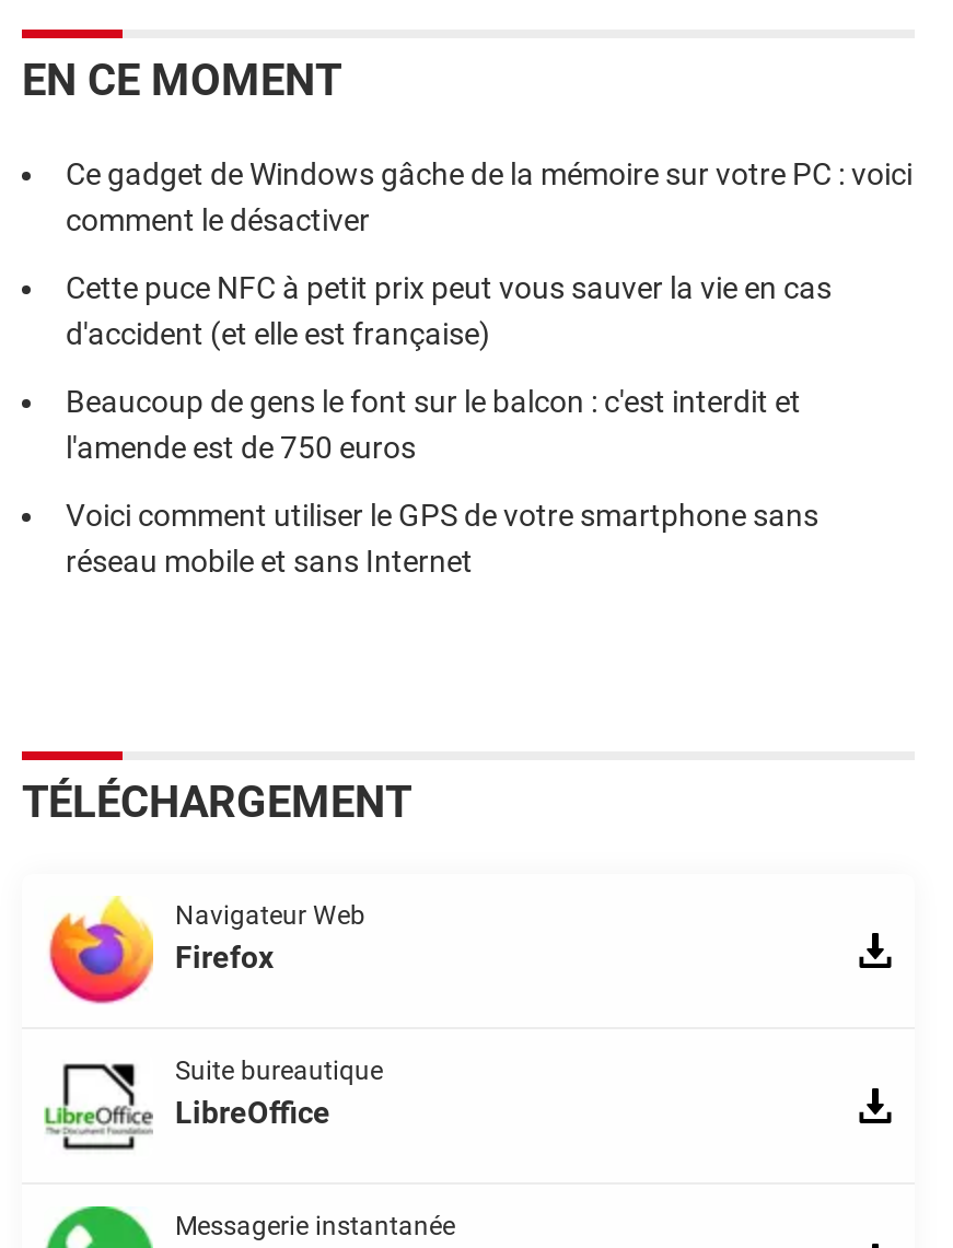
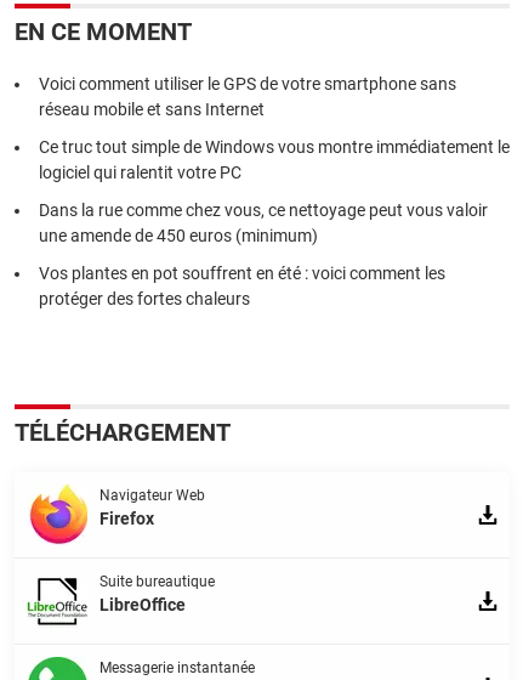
- Ce gadget de Windows gâche de la mémoire sur votre PC : voici
- comment le désactiver
- Cette puce NFC à petit prix peut vous sauver la vie en cas
- d'accident (et elle est française)
- Beaucoup de gens le font sur le balcon : c'est interdit et
- l'amende est de 750 euros

moved up: Voici comment utiliser le GPS de votre smartphone sans | réseau mobile et sans Internet

+ Ce truc tout simple de Windows vous montre immédiatement le
+ logiciel qui ralentit votre PC
+ Dans la rue comme chez vous, ce nettoyage peut vous valoir
+ une amende de 450 euros (minimum)
+ Vos plantes en pot souffrent en été : voici comment les
+ protéger des fortes chaleurs
